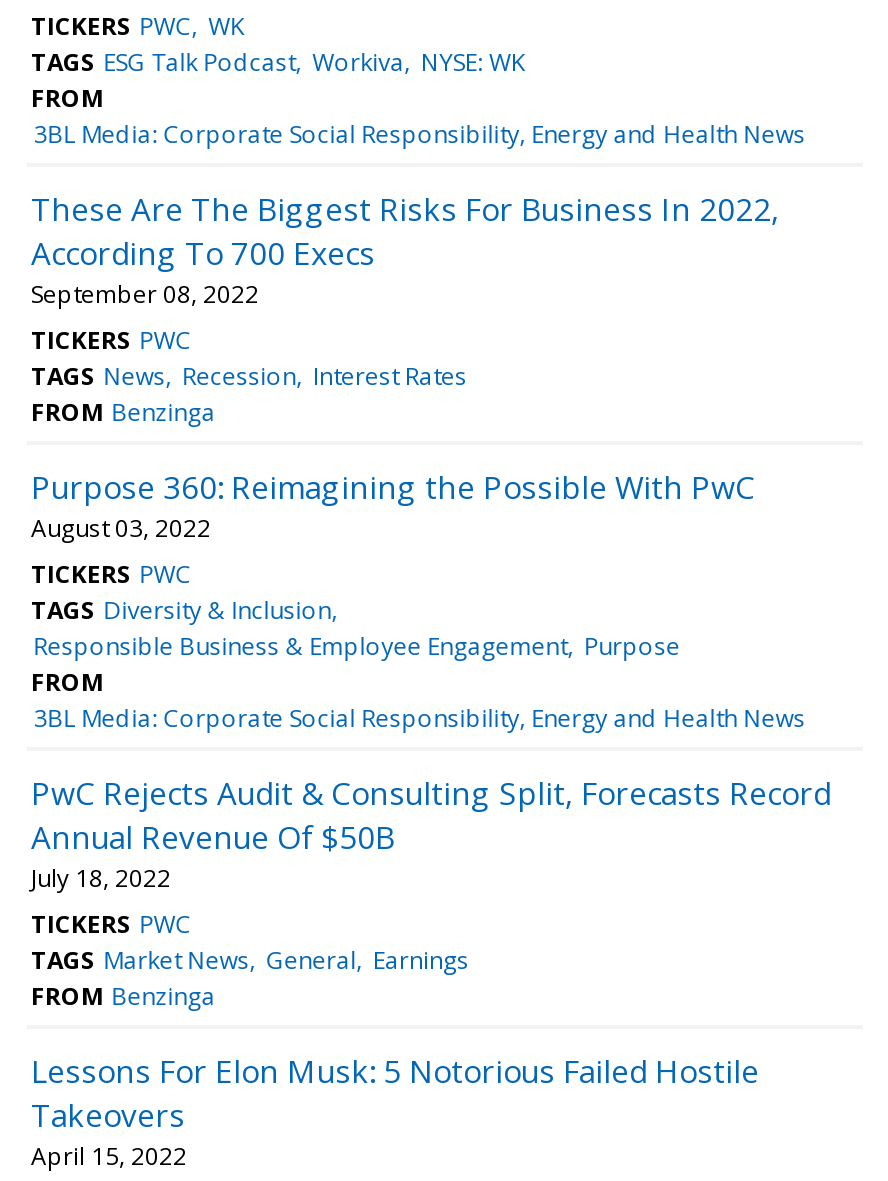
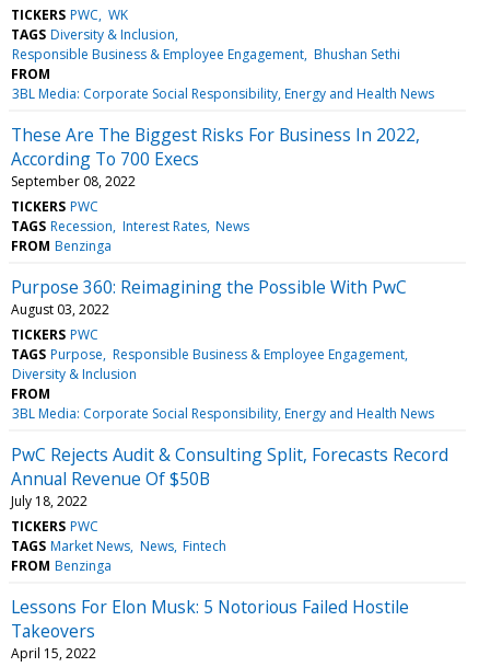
- TAGS ESG Talk Podcast Workiva NYSE: WK
+ Responsible Business & Employee Engagement Bhushan Sethi

- TAGS News Recession Interest Rates
+ TAGS Recession Interest Rates News

moved up: TAGS Diversity & Inclusion

- Responsible Business & Employee Engagement Purpose
+ TAGS Purpose Responsible Business & Employee Engagement
+ Diversity & Inclusion

- TAGS Market News General Earnings
+ TAGS Market News News Fintech
